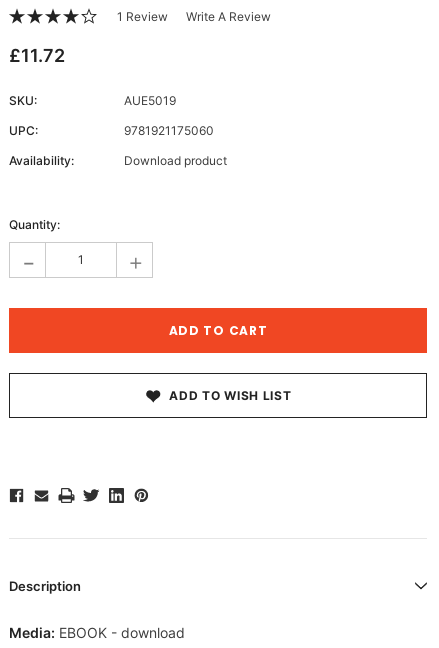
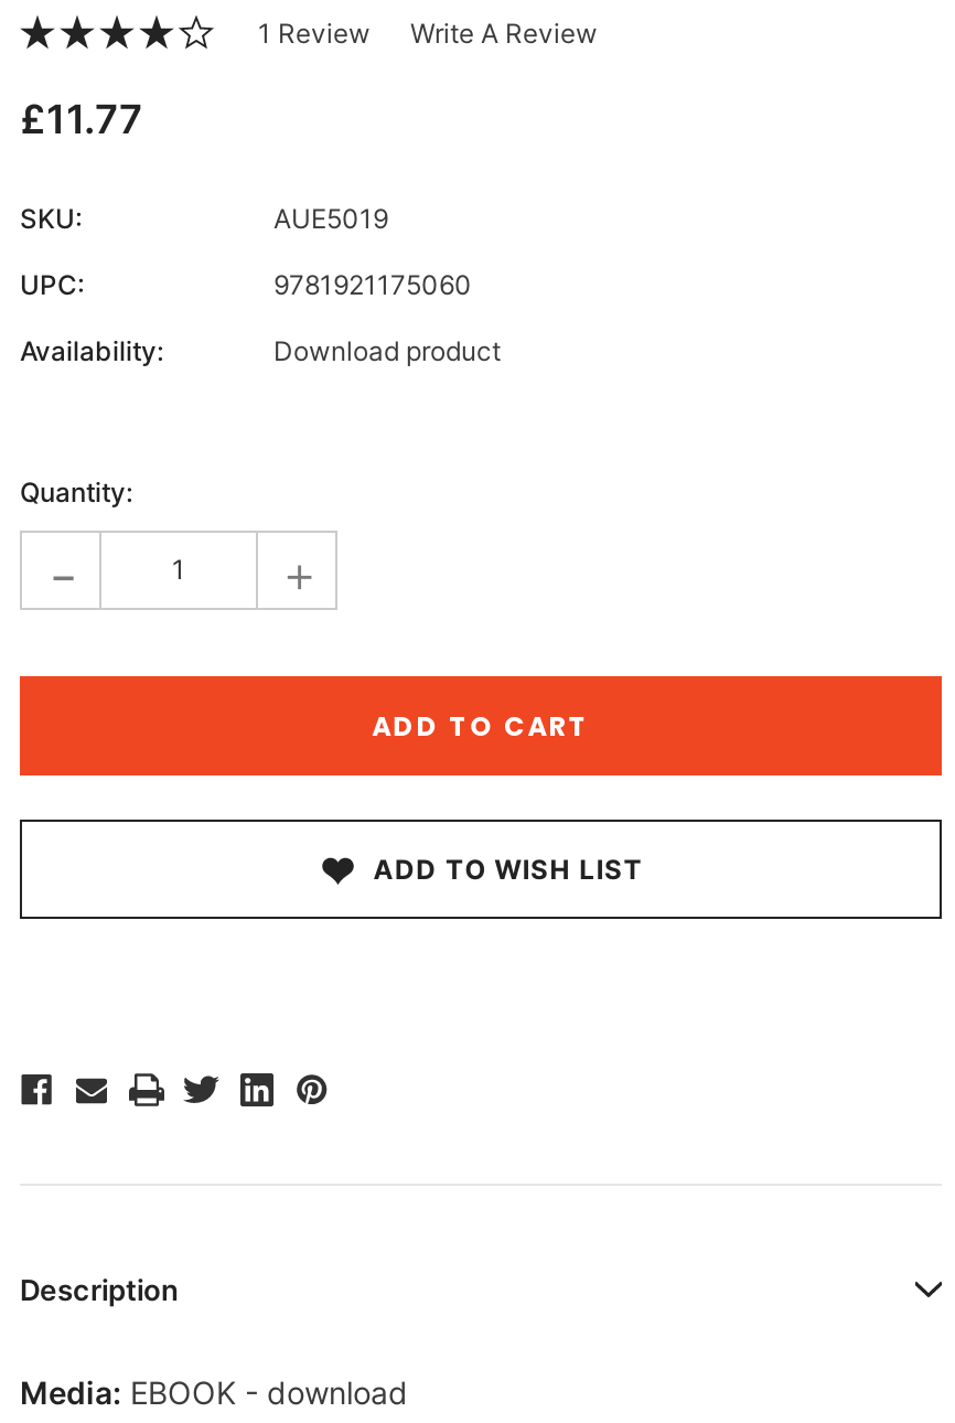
- £11.72
+ £11.77
